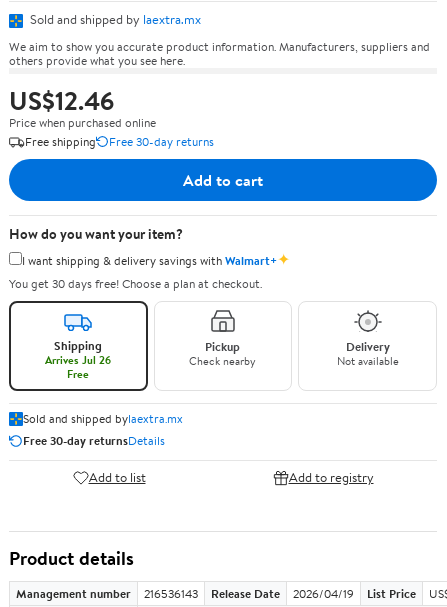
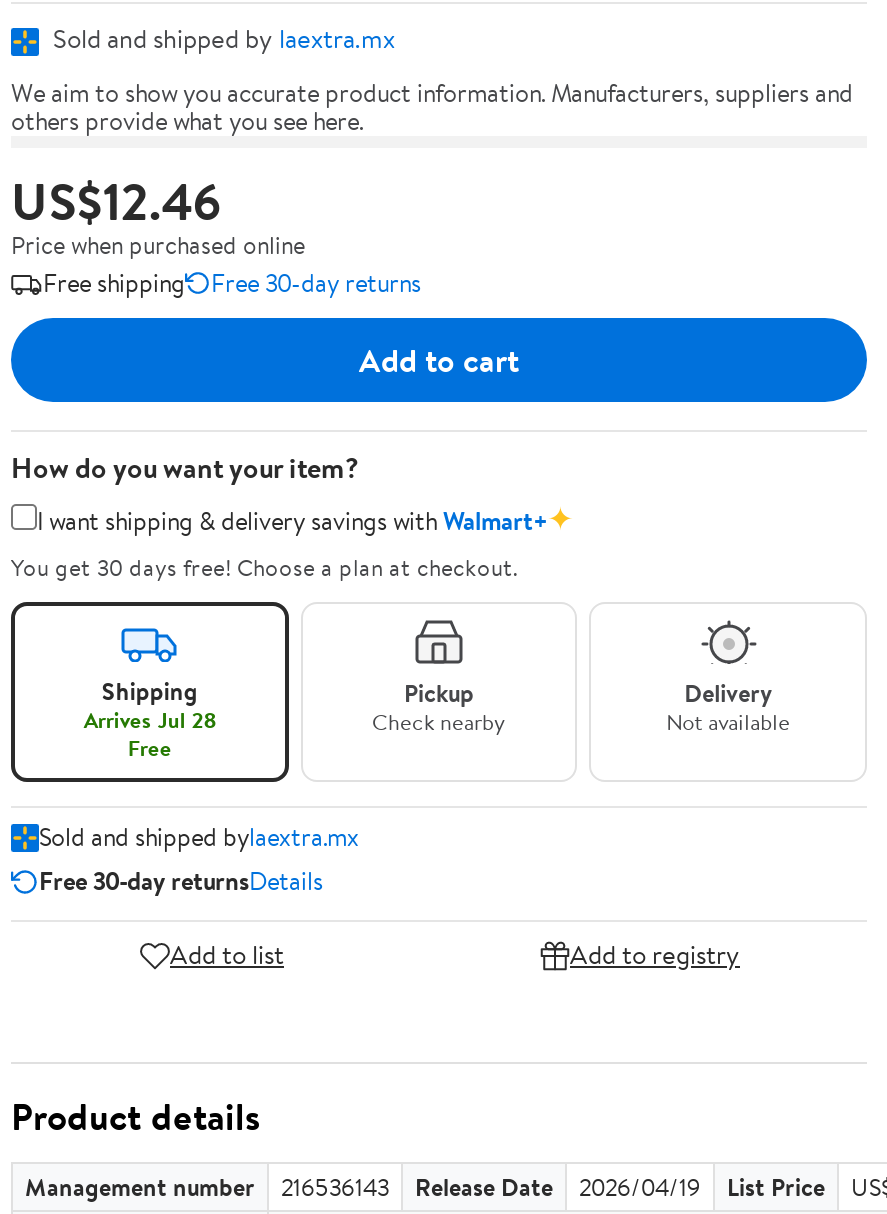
- Arrives Jul 26
+ Arrives Jul 28
